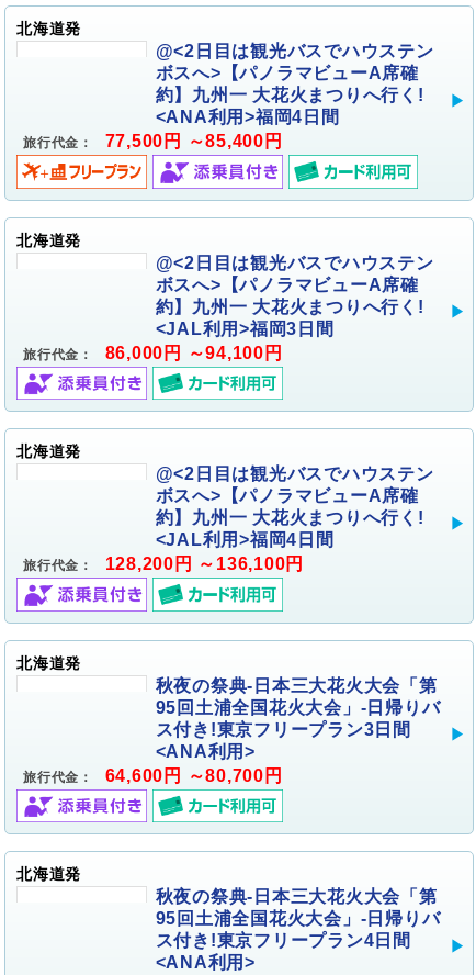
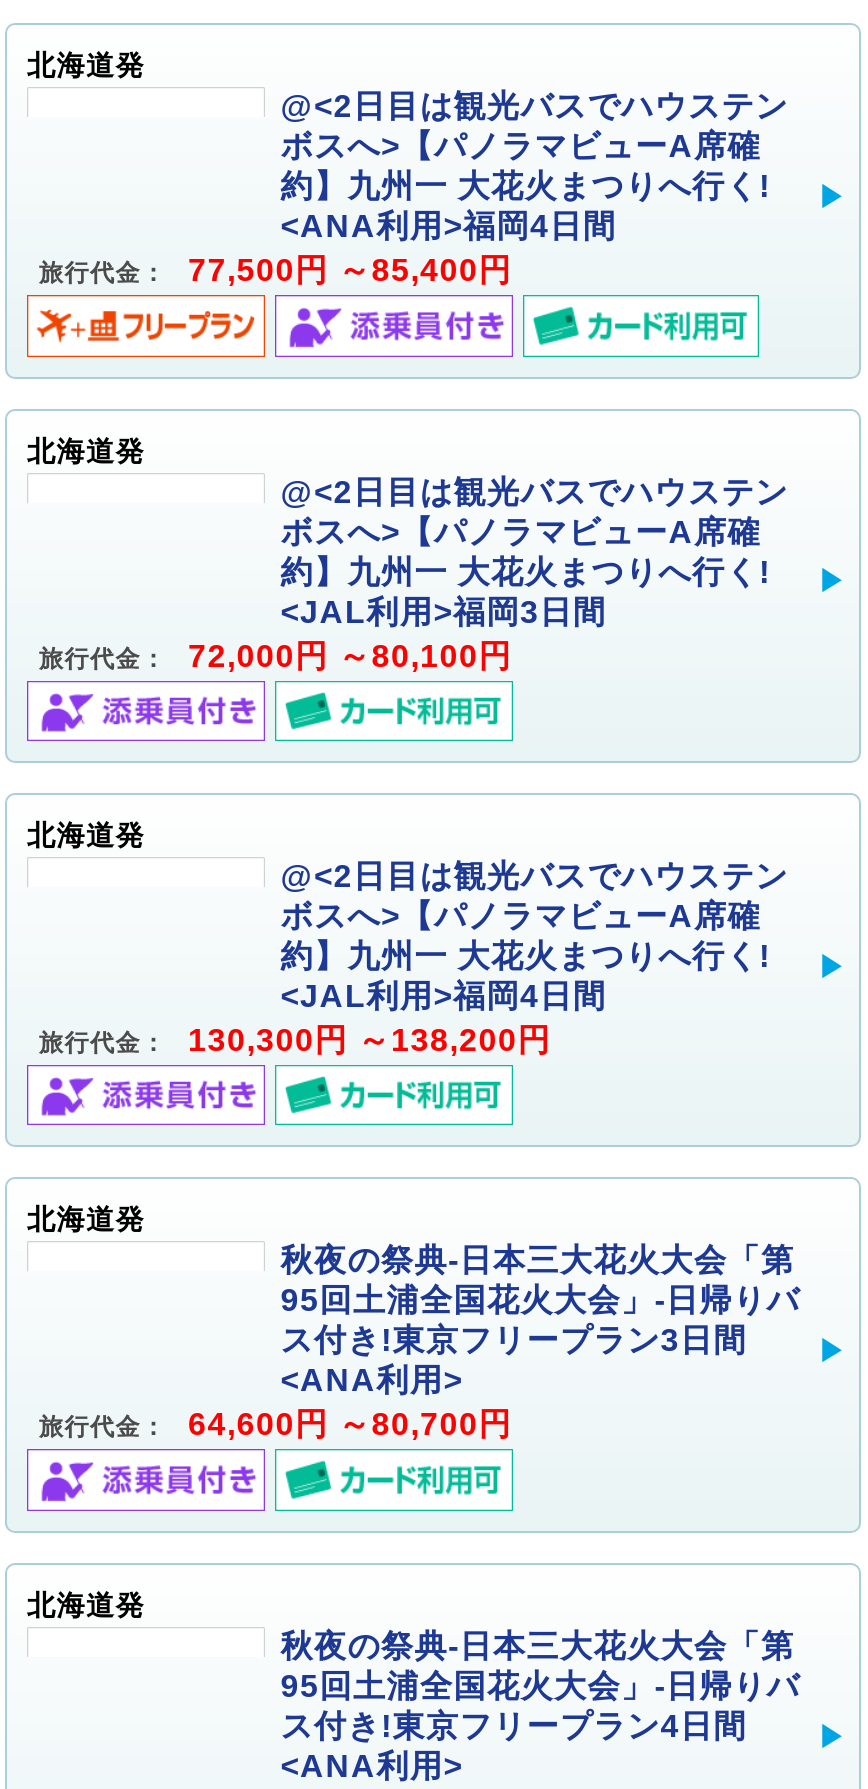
- 旅行代金： 86,000円 ～94,100円
+ 旅行代金： 72,000円 ～80,100円

- 旅行代金： 128,200円 ～136,100円
+ 旅行代金： 130,300円 ～138,200円
